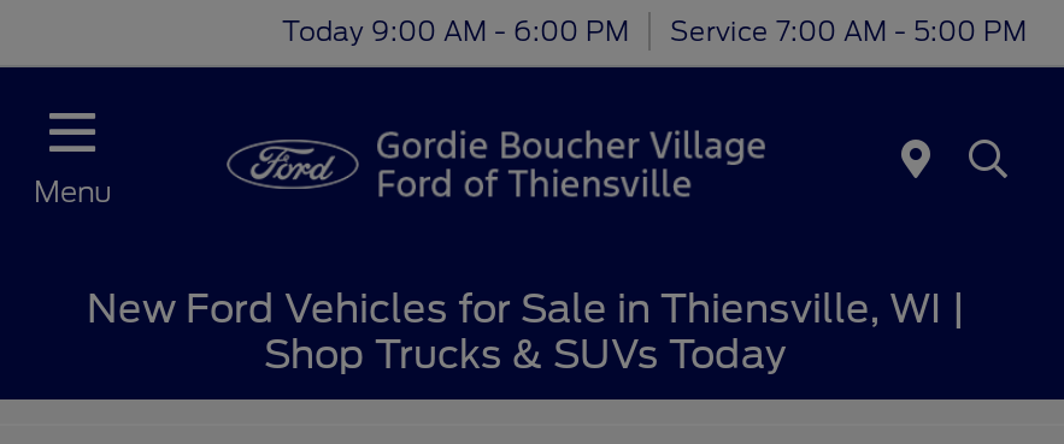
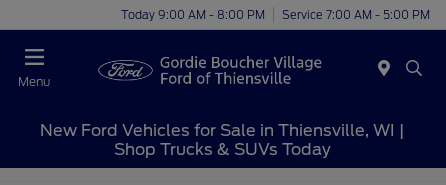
- Today 9:00 AM - 6:00 PM Service 7:00 AM - 5:00 PM
+ Today 9:00 AM - 8:00 PM Service 7:00 AM - 5:00 PM
